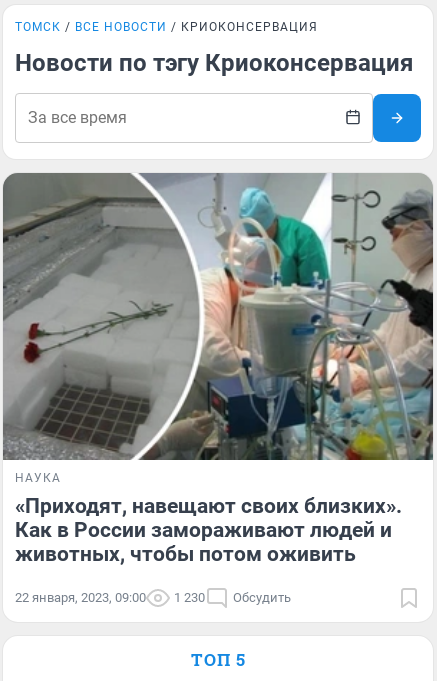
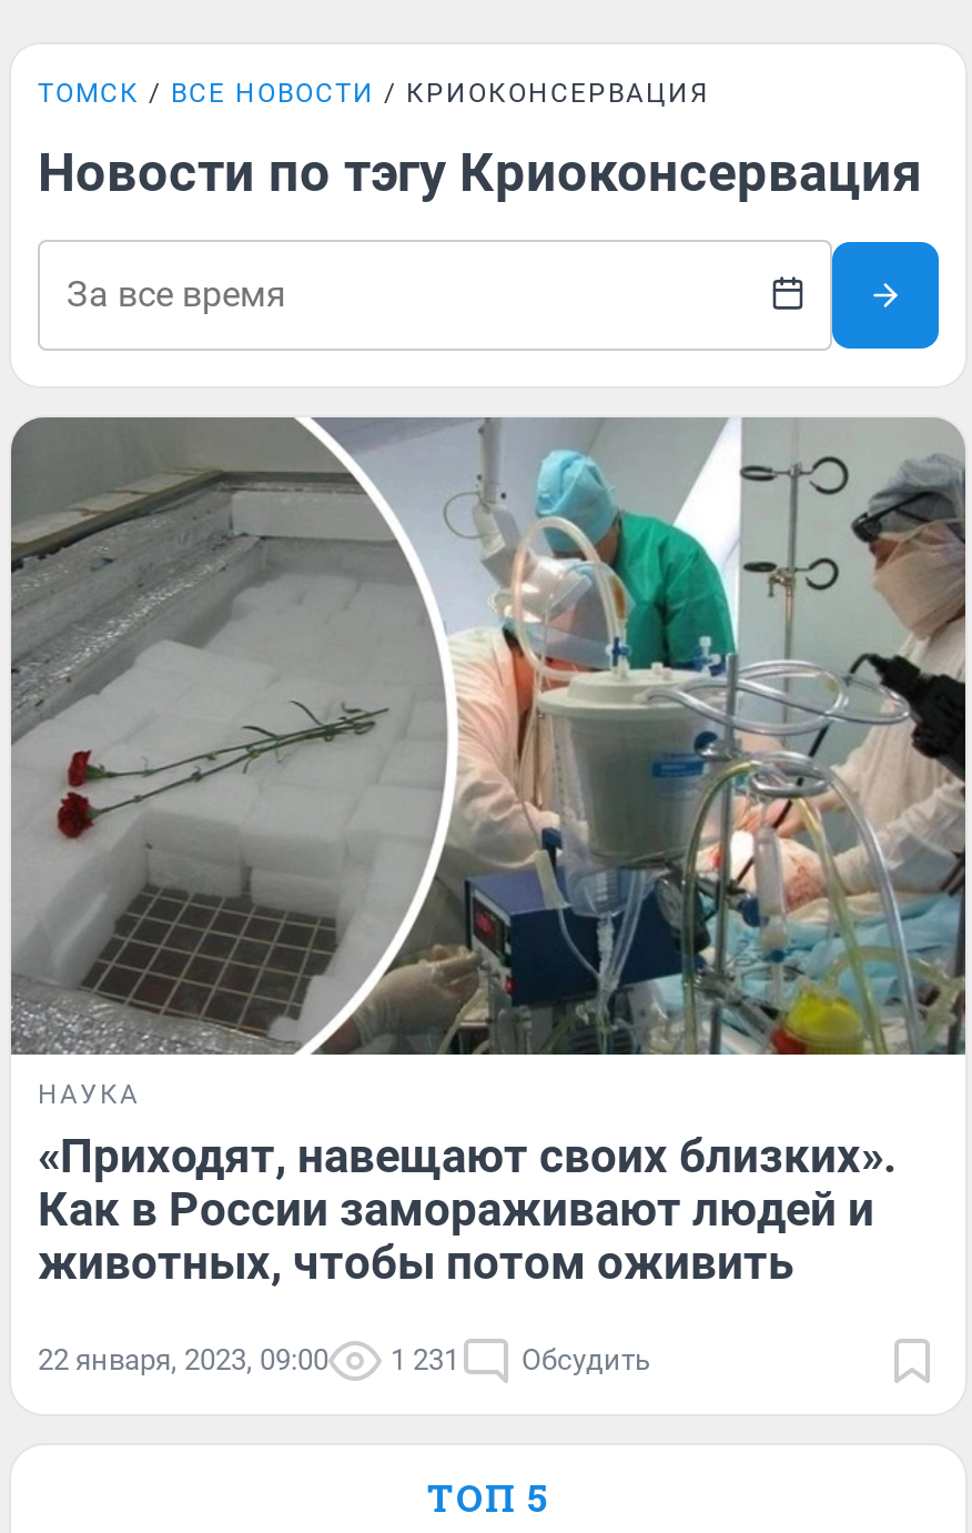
- 22 января, 2023, 09:00 1 230 Обсудить
+ 22 января, 2023, 09:00 1 231 Обсудить
